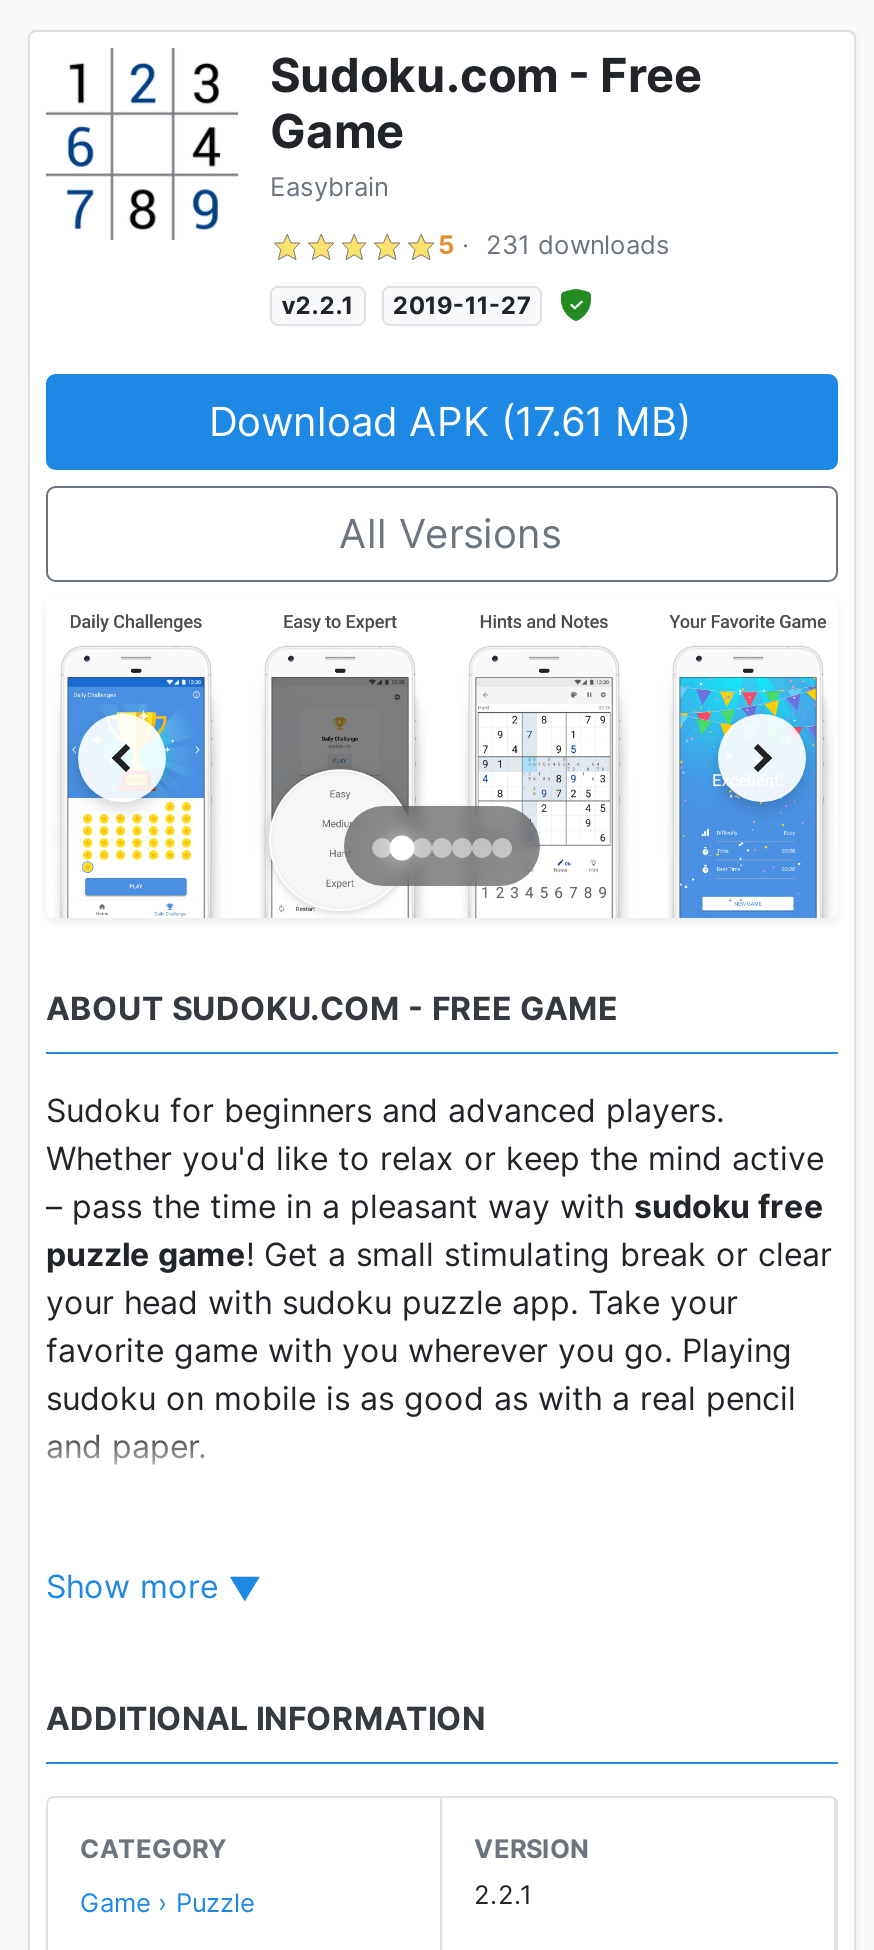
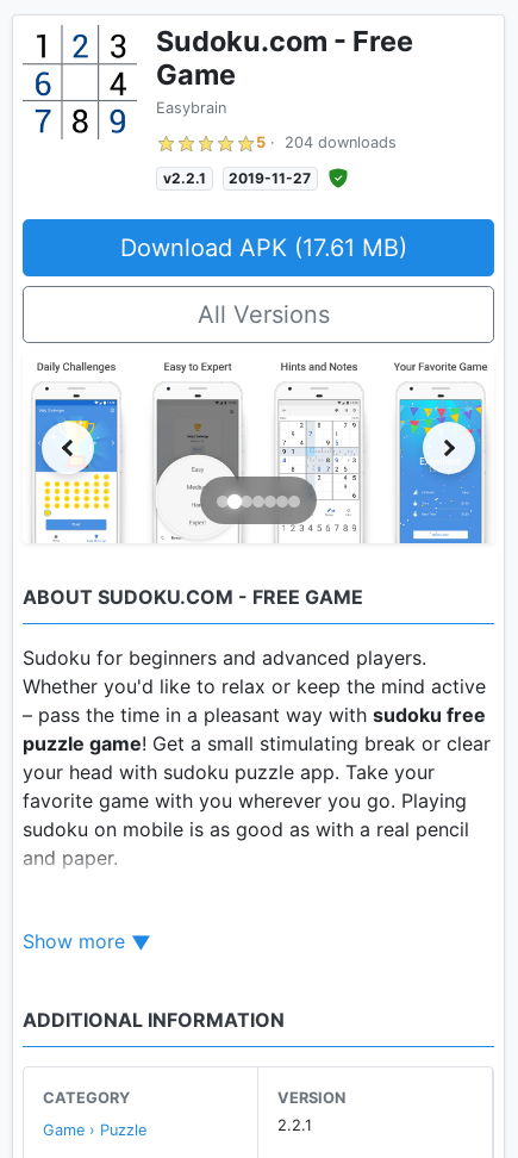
- 5 · 231 downloads
+ 5 · 204 downloads
